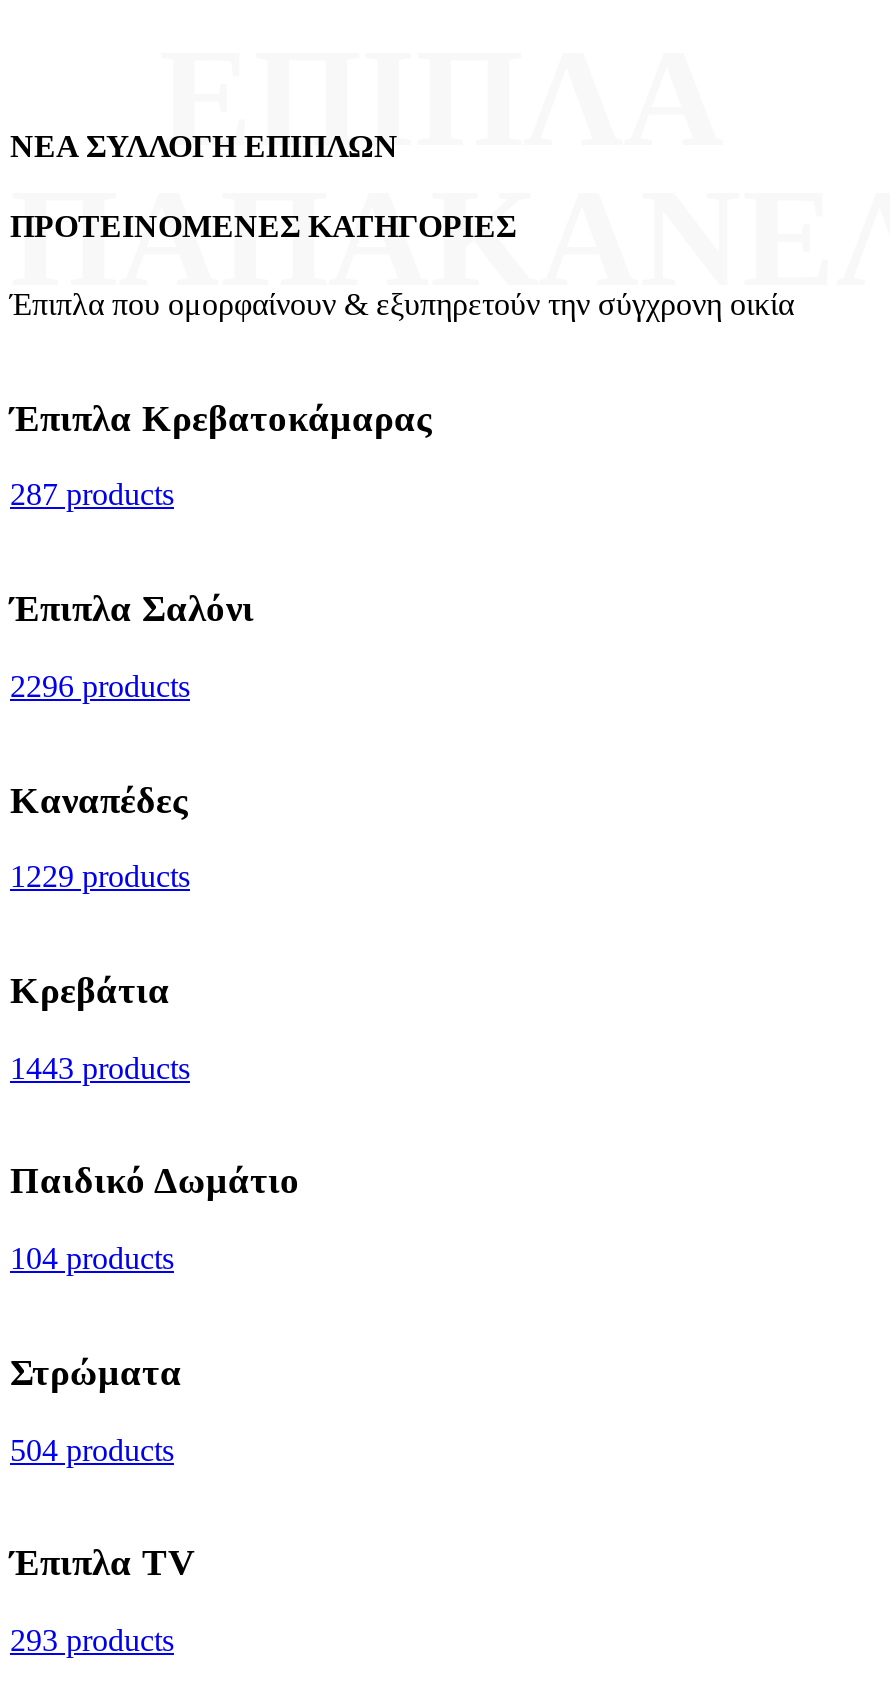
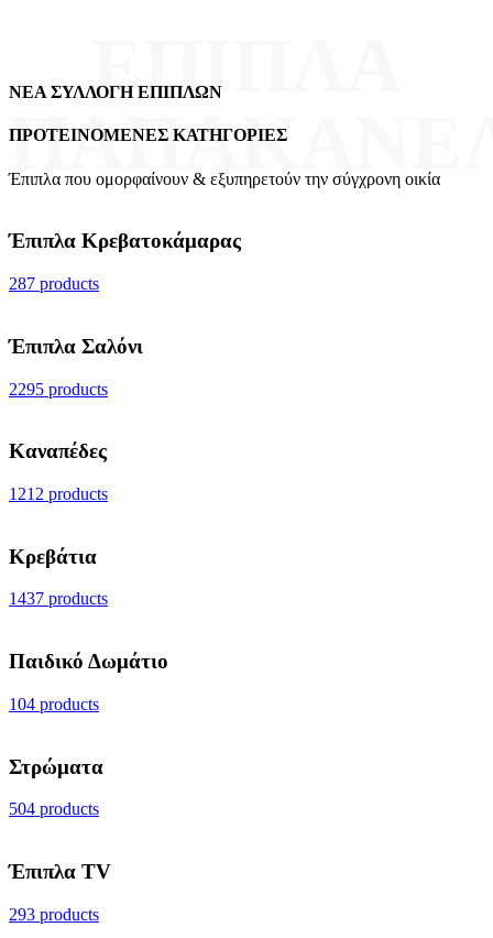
- 2296 products
+ 2295 products

- 1229 products
+ 1212 products

- 1443 products
+ 1437 products
